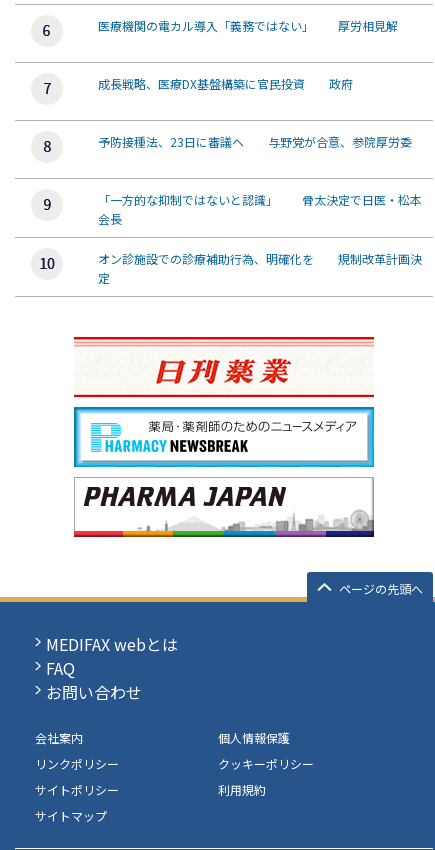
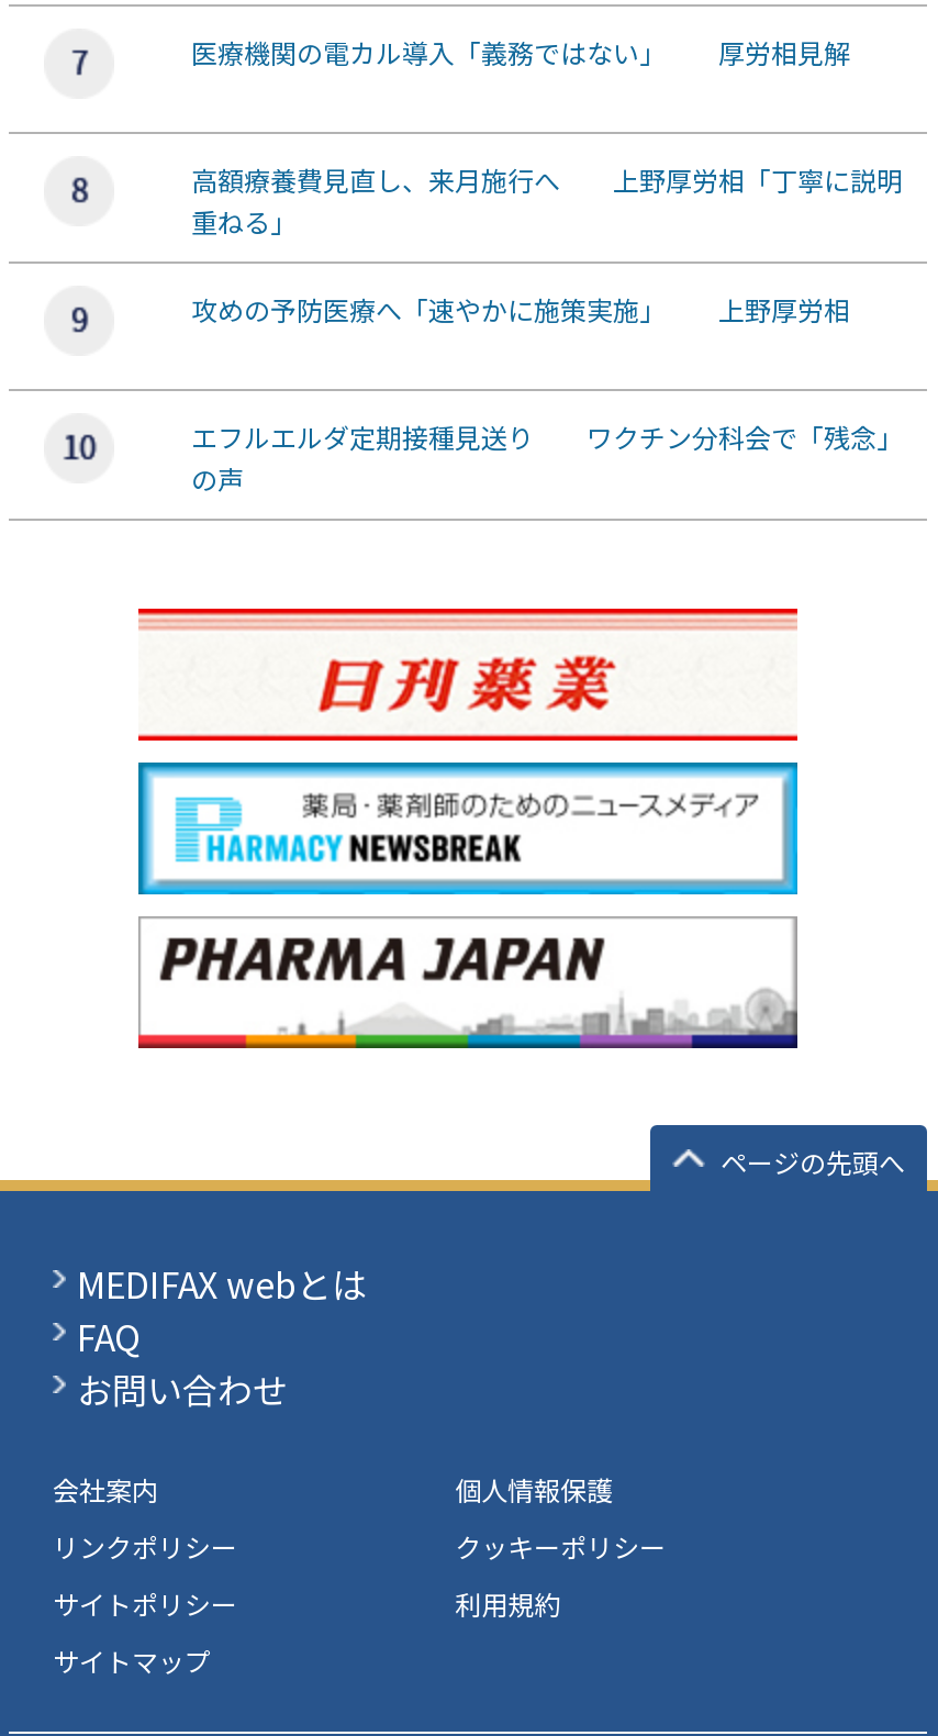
- 成長戦略、医療DX基盤構築に官民投資 政府
- 予防接種法、23日に審議へ 与野党が合意、参院厚労委
- 「一方的な抑制ではないと認識」 骨太決定で日医・松本
- 会長
- オン診施設での診療補助行為、明確化を 規制改革計画決
- 定
+ 高額療養費見直し、来月施行へ 上野厚労相「丁寧に説明
+ 重ねる」
+ 攻めの予防医療へ「速やかに施策実施」 上野厚労相
+ エフルエルダ定期接種見送り ワクチン分科会で「残念」
+ の声
